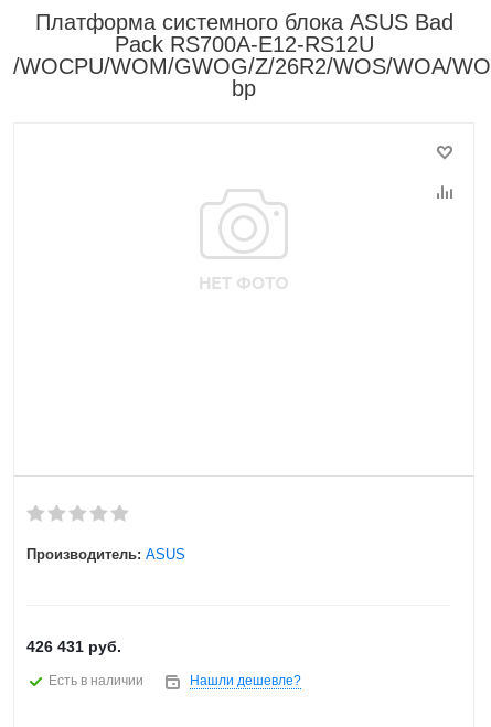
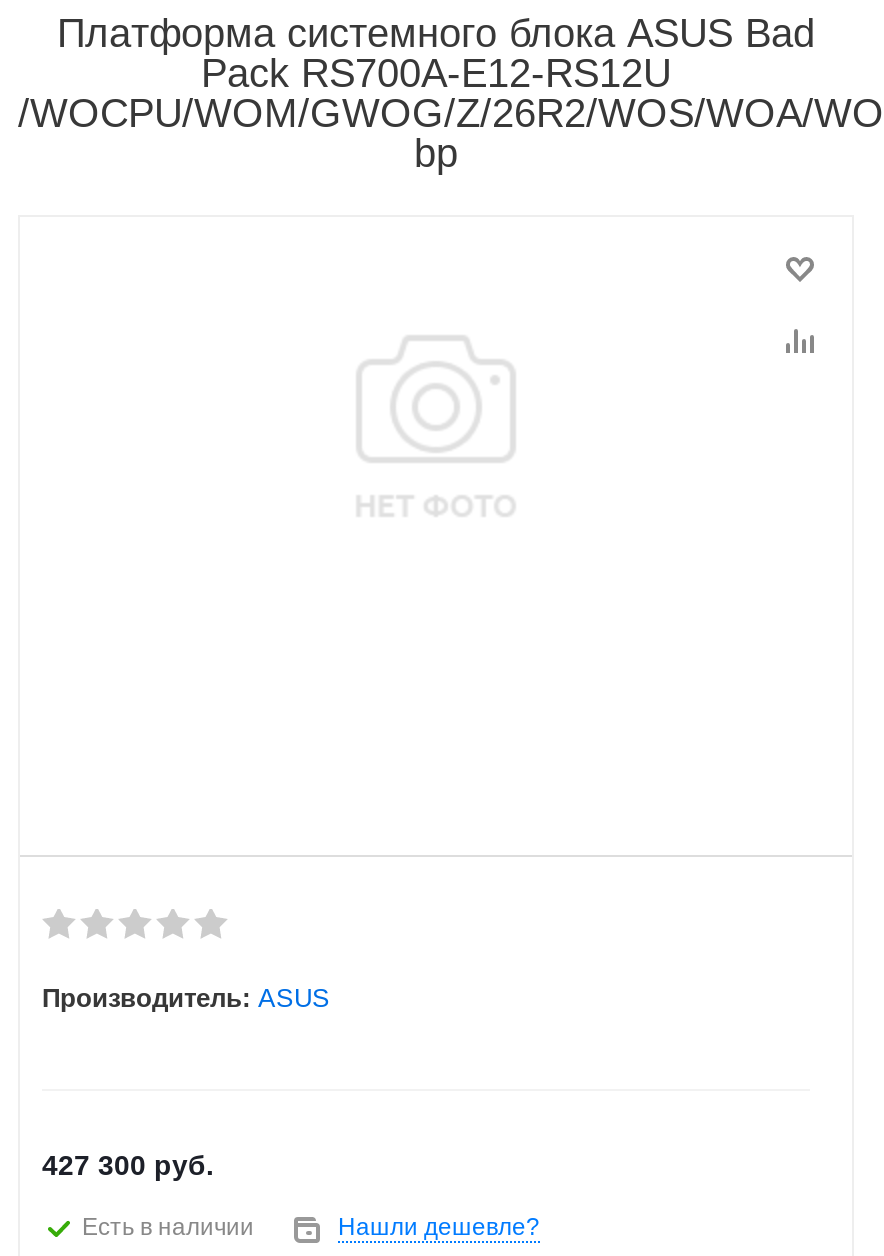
- 426 431 руб.
+ 427 300 руб.
